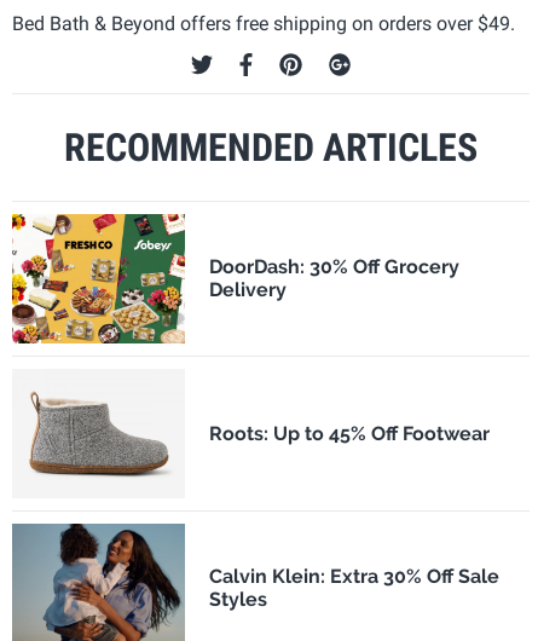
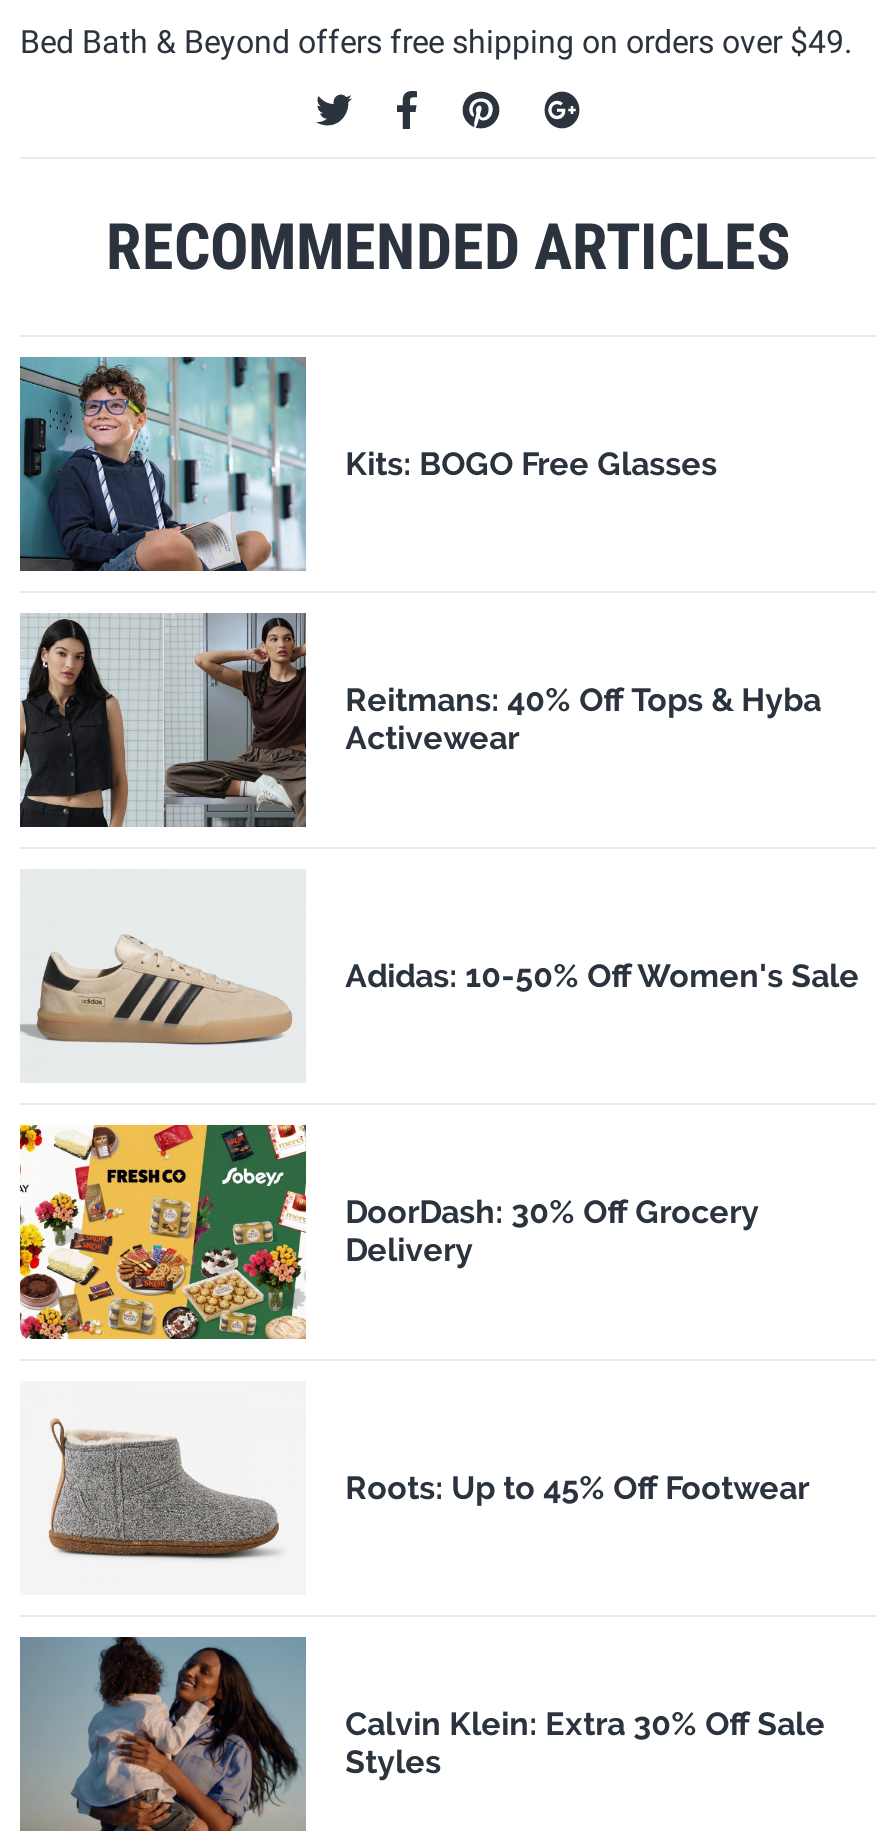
+ [image]
+ Kits: BOGO Free Glasses

+ [image]
+ Reitmans: 40% Off Tops & Hyba
+ Activewear

+ [image]
+ Adidas: 10-50% Off Women's Sale
